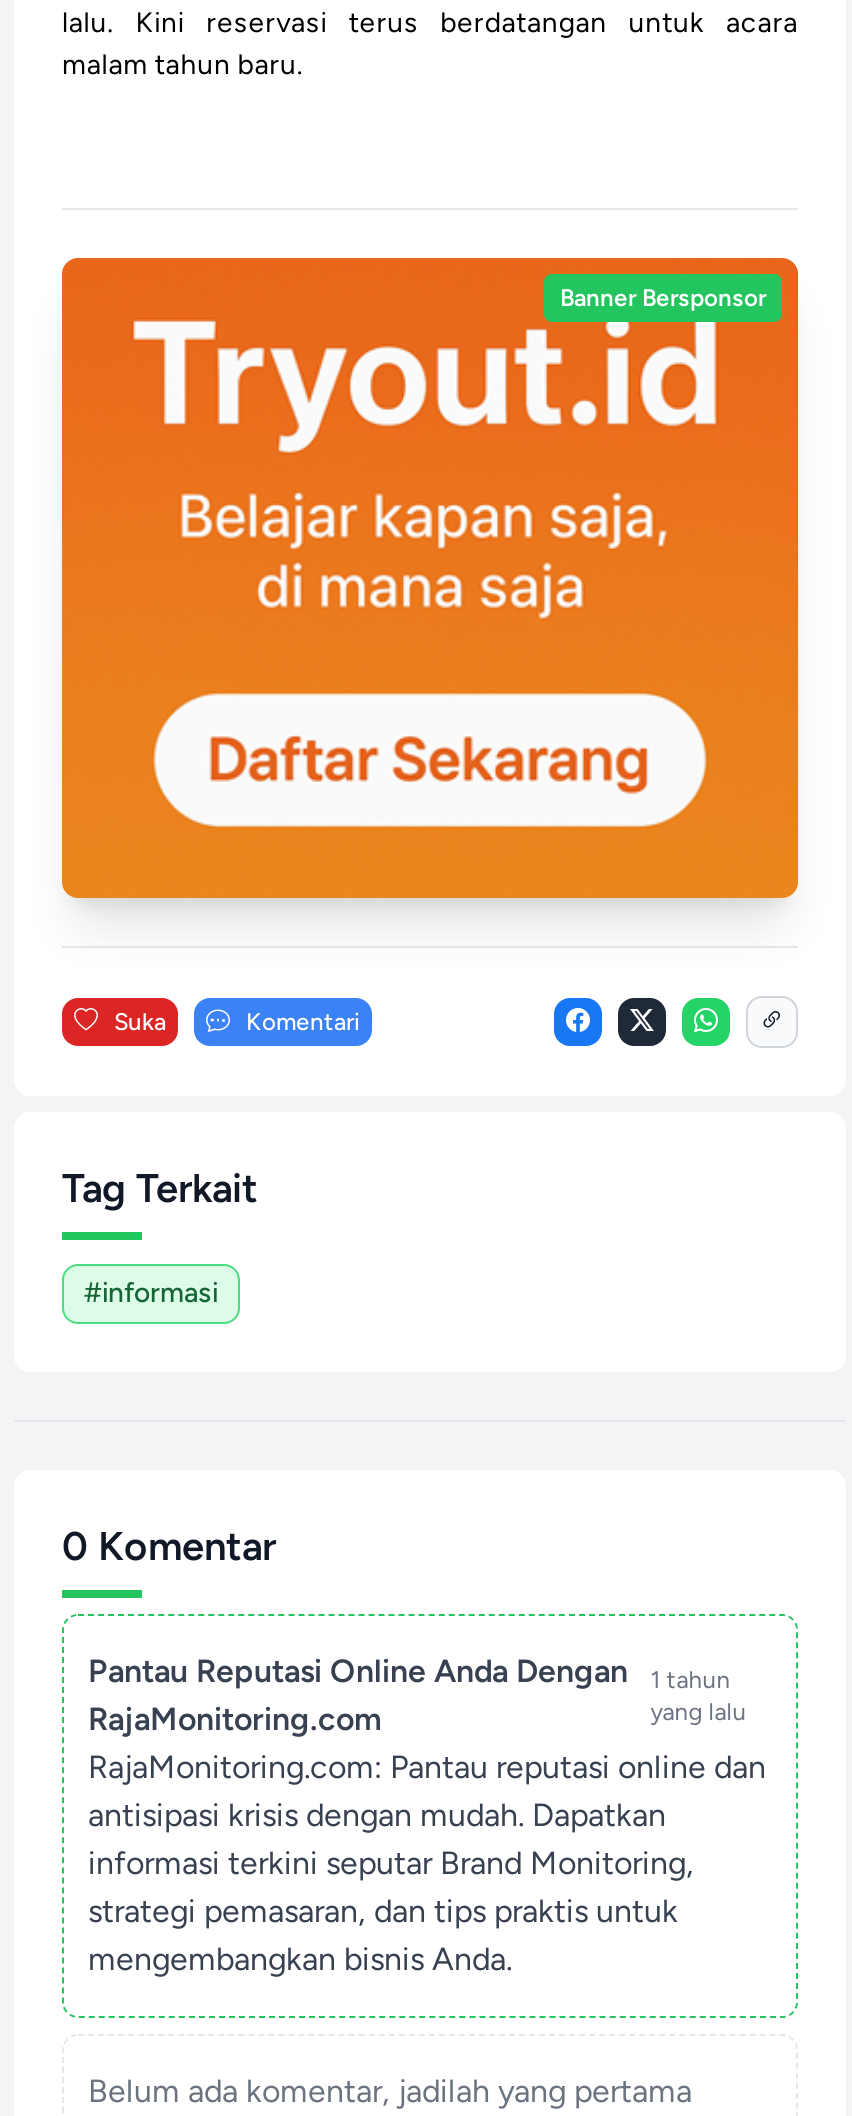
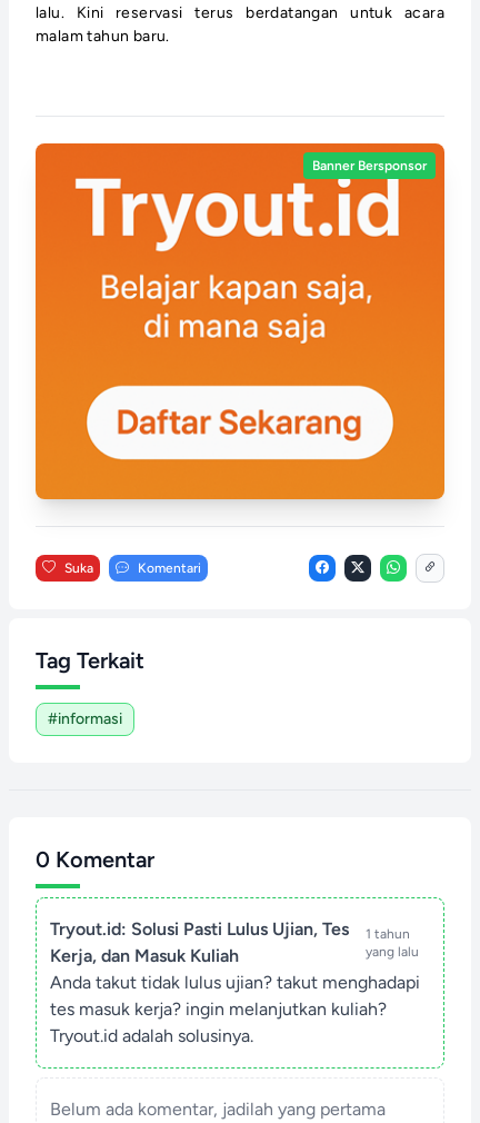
- Pantau Reputasi Online Anda Dengan
- RajaMonitoring.com
+ Tryout.id: Solusi Pasti Lulus Ujian, Tes
+ Kerja, dan Masuk Kuliah

- RajaMonitoring.com: Pantau reputasi online dan
- antisipasi krisis dengan mudah. Dapatkan
- informasi terkini seputar Brand Monitoring,
- strategi pemasaran, dan tips praktis untuk
- mengembangkan bisnis Anda.
+ Anda takut tidak lulus ujian? takut menghadapi
+ tes masuk kerja? ingin melanjutkan kuliah?
+ Tryout.id adalah solusinya.
